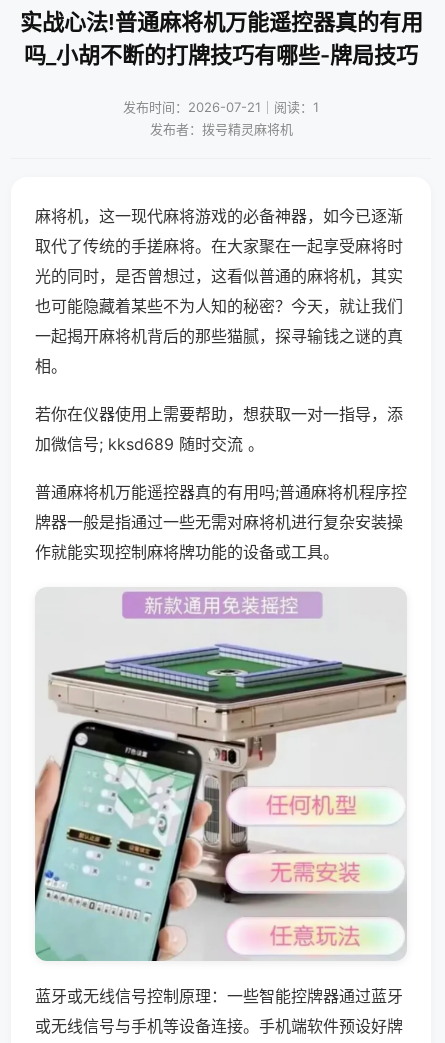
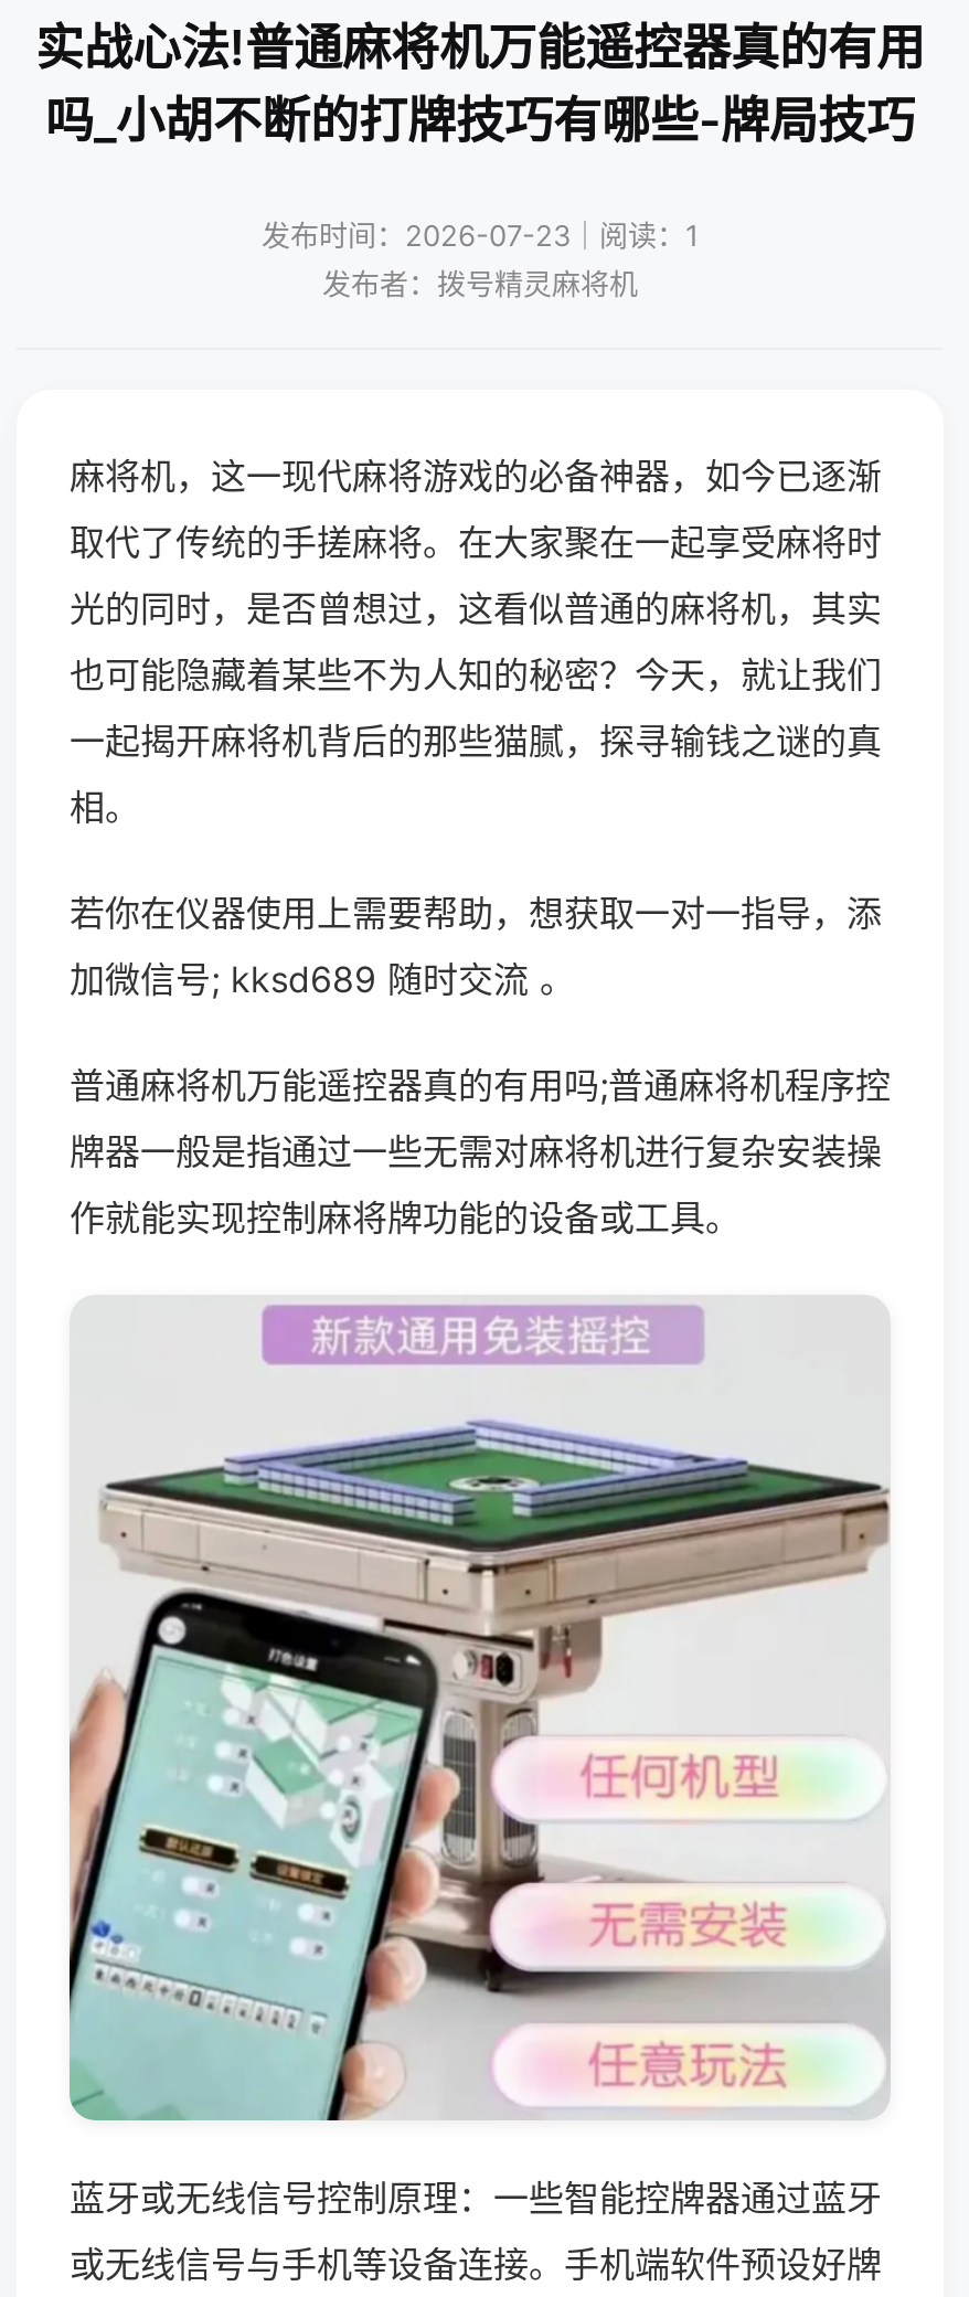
- 发布时间：2026-07-21｜阅读：1
+ 发布时间：2026-07-23｜阅读：1
